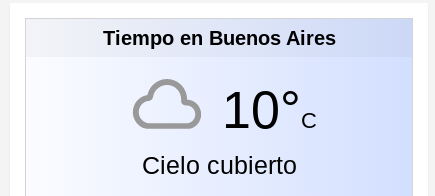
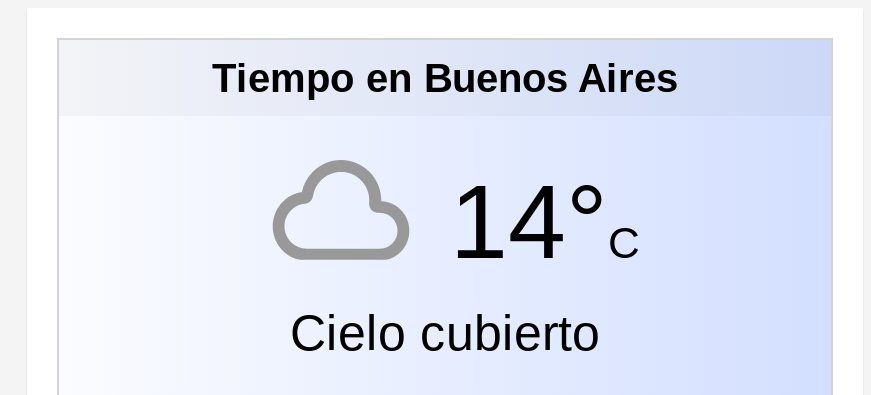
- 10°C
+ 14°C
